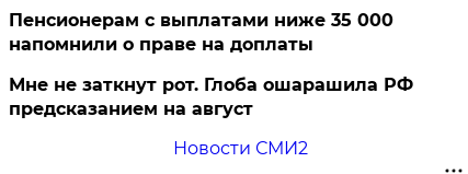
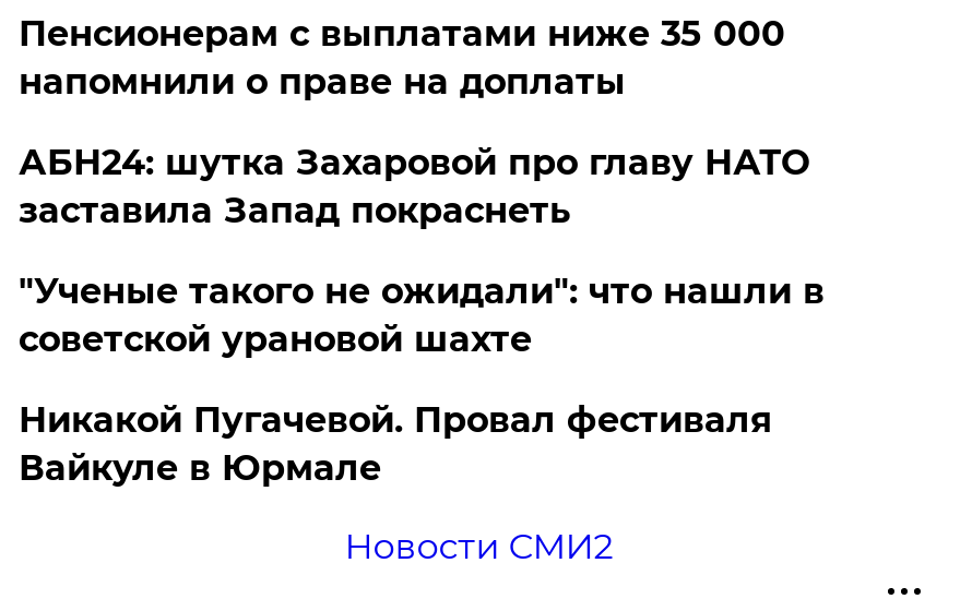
- Мне не заткнут рот. Глоба ошарашила РФ
- предсказанием на август
+ АБН24: шутка Захаровой про главу НАТО
+ заставила Запад покраснеть
+ "Ученые такого не ожидали": что нашли в
+ советской урановой шахте
+ Никакой Пугачевой. Провал фестиваля
+ Вайкуле в Юрмале
